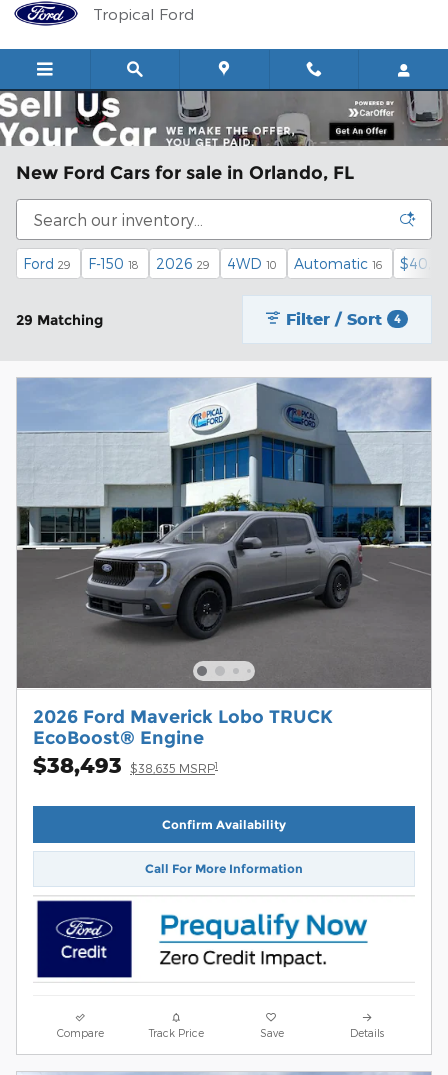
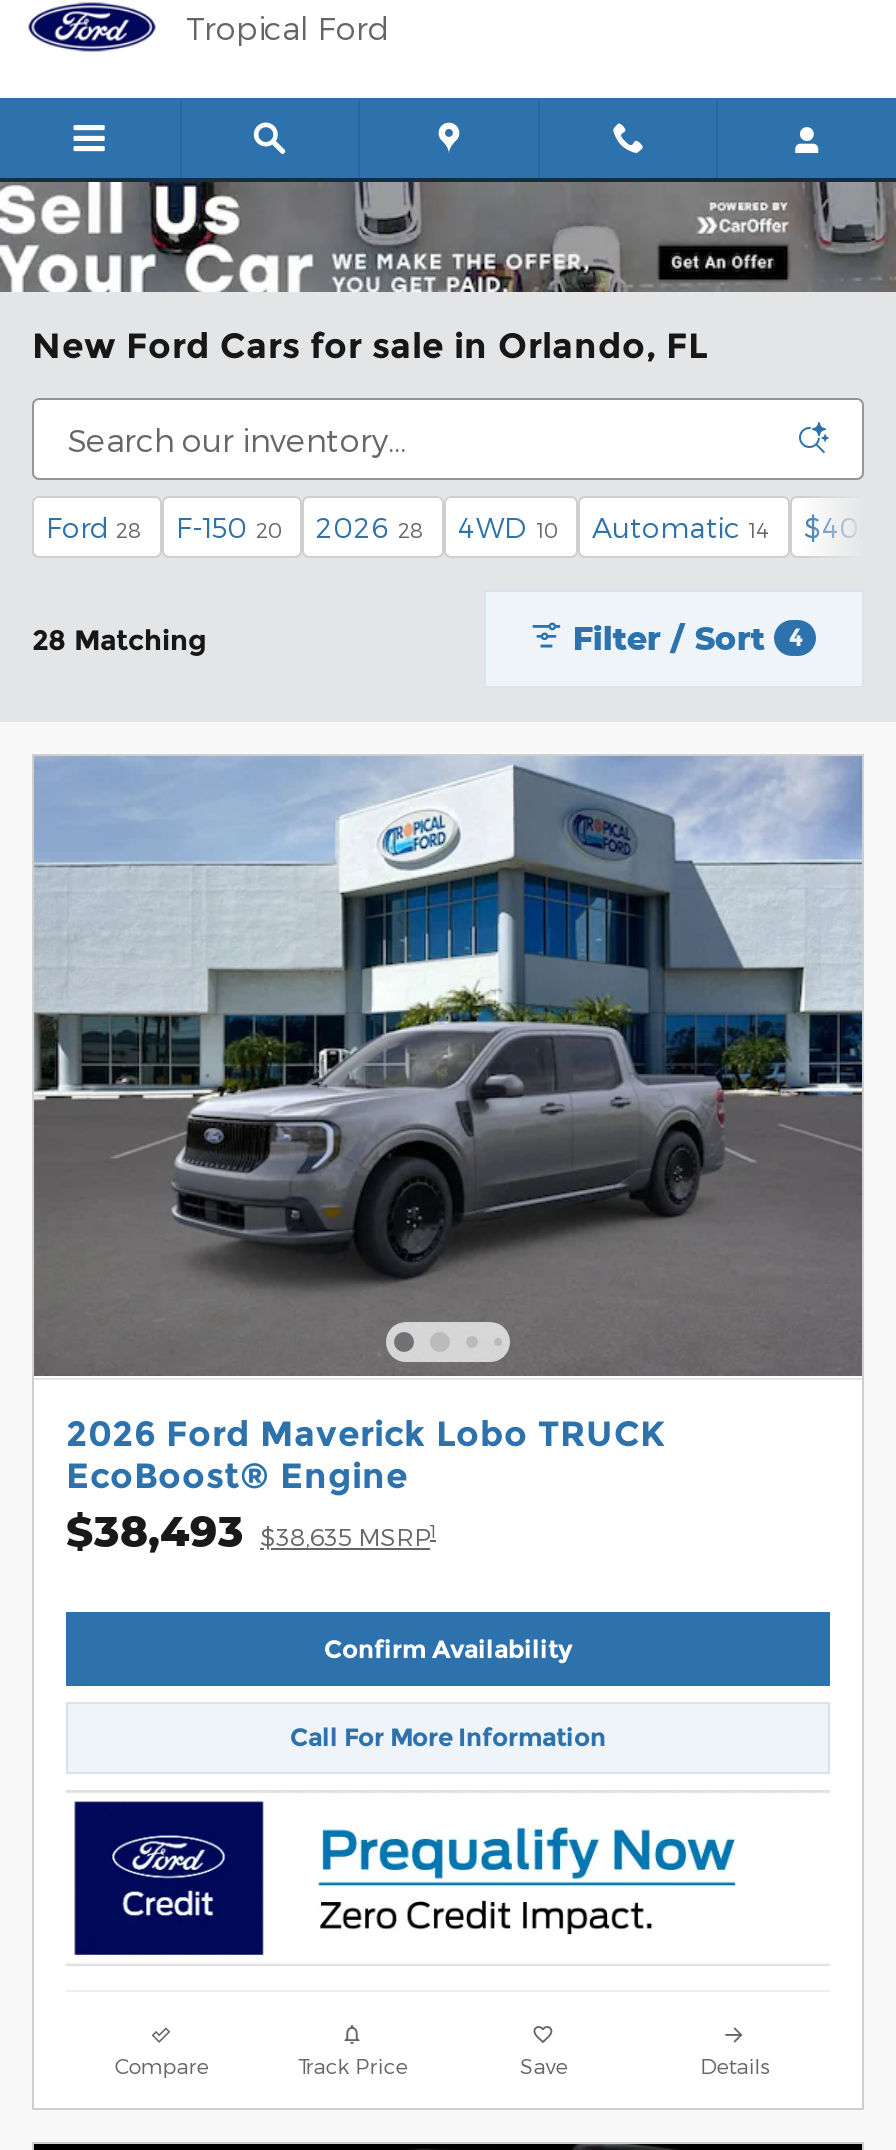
- Ford 29
+ Ford 28

- F-150 18
+ F-150 20

- 2026 29
+ 2026 28

- Automatic 16
+ Automatic 14

- 29 Matching
+ 28 Matching
